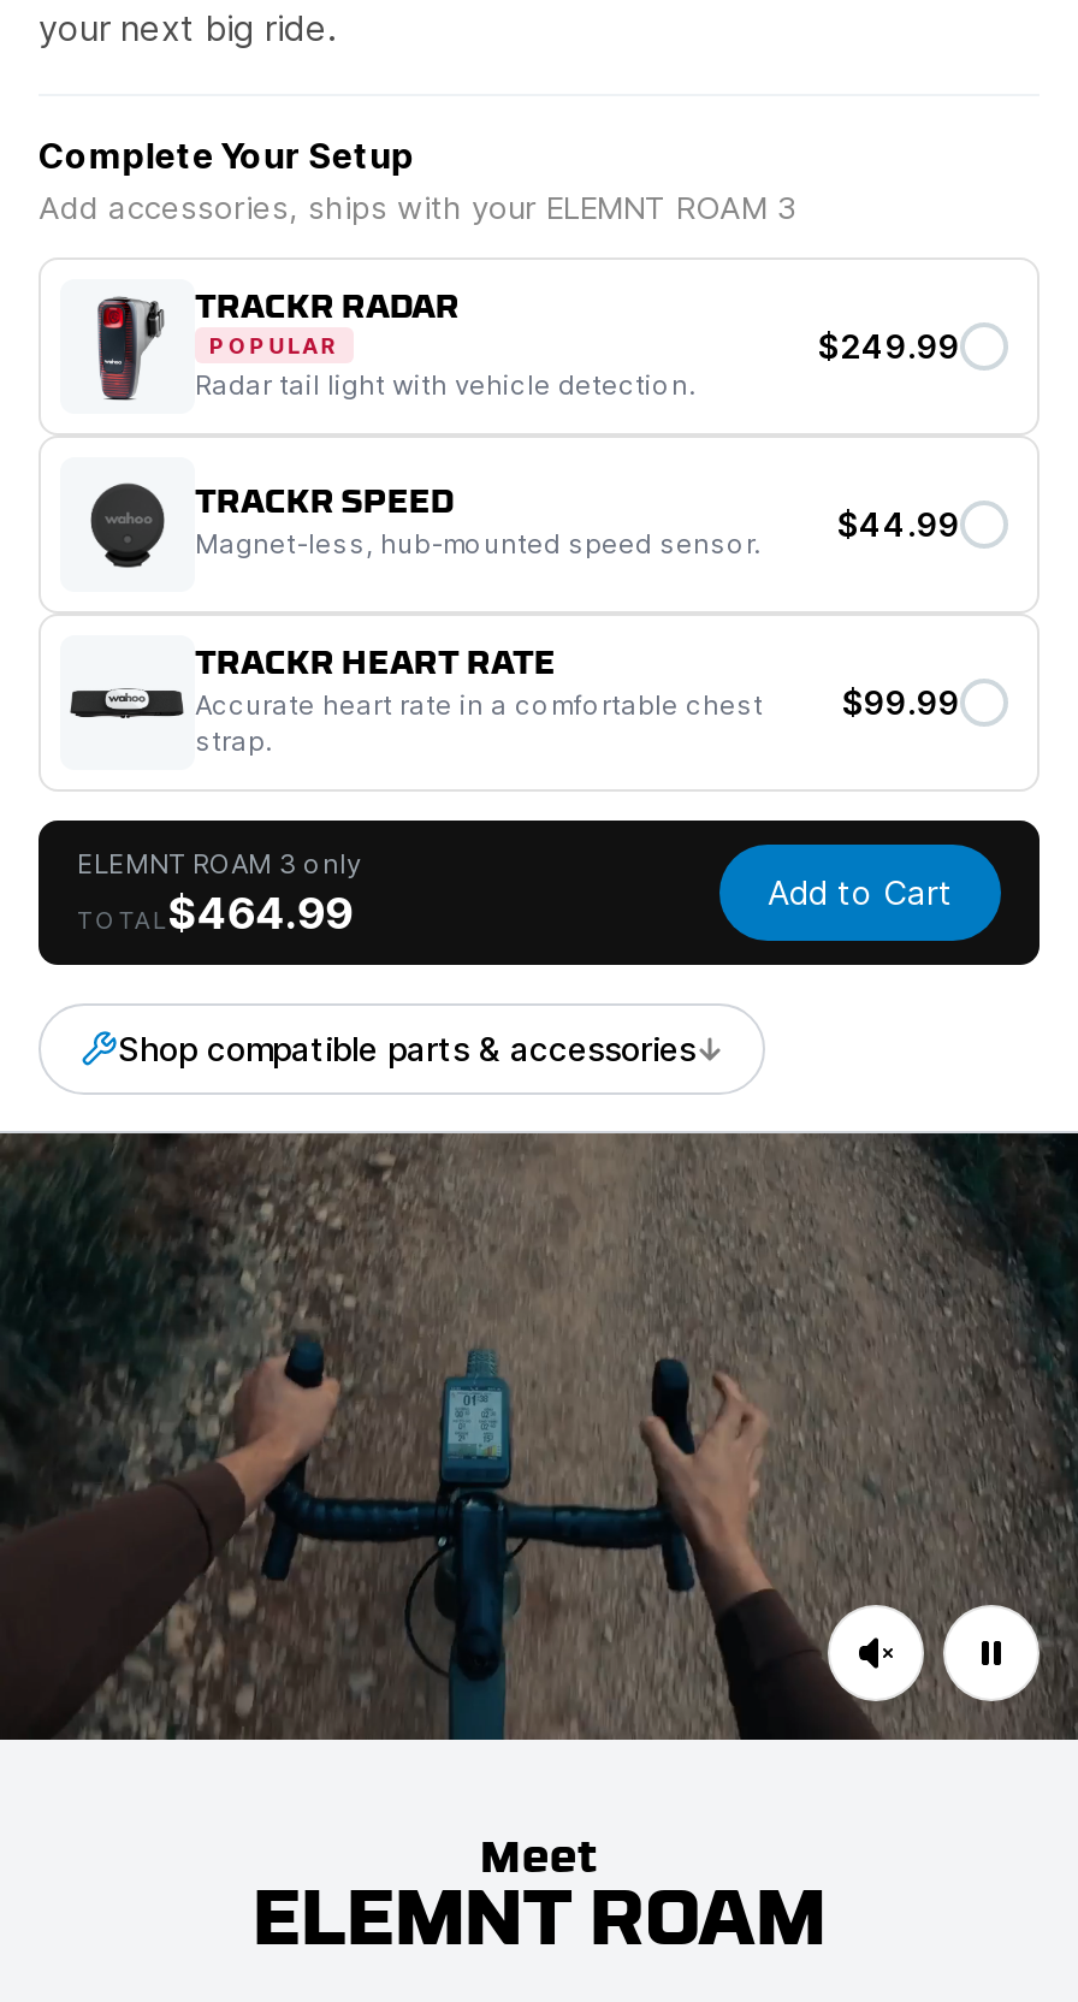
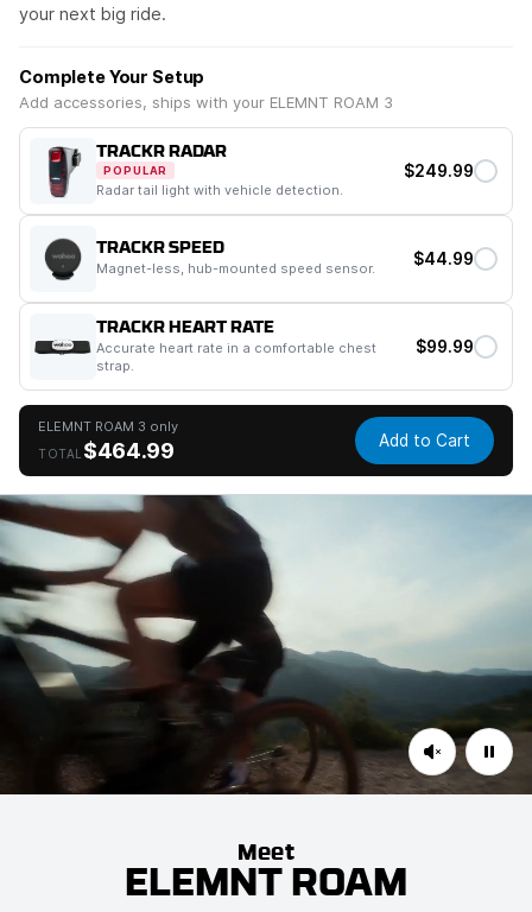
- Shop compatible parts & accessories

- [image]
+ [image]
